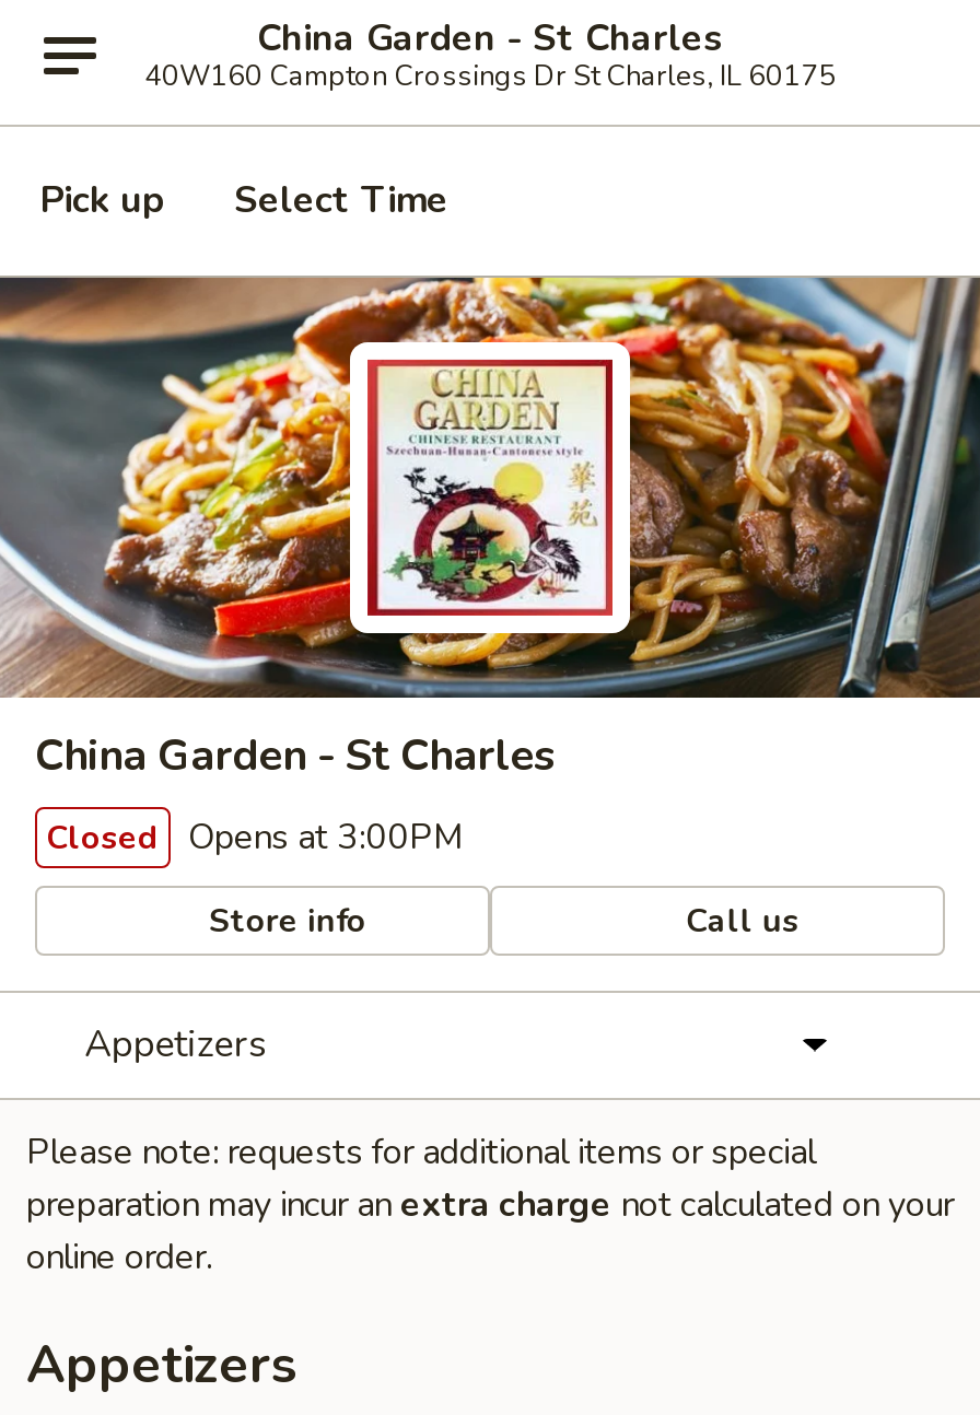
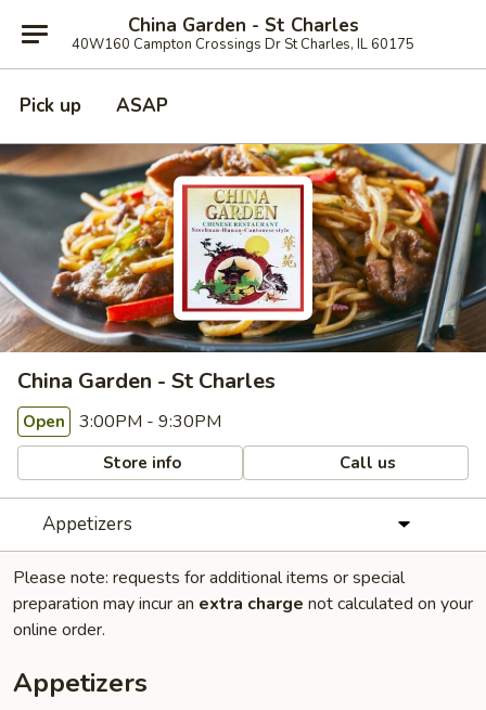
- Select Time
+ ASAP

- Closed Opens at 3:00PM
+ Open 3:00PM - 9:30PM
